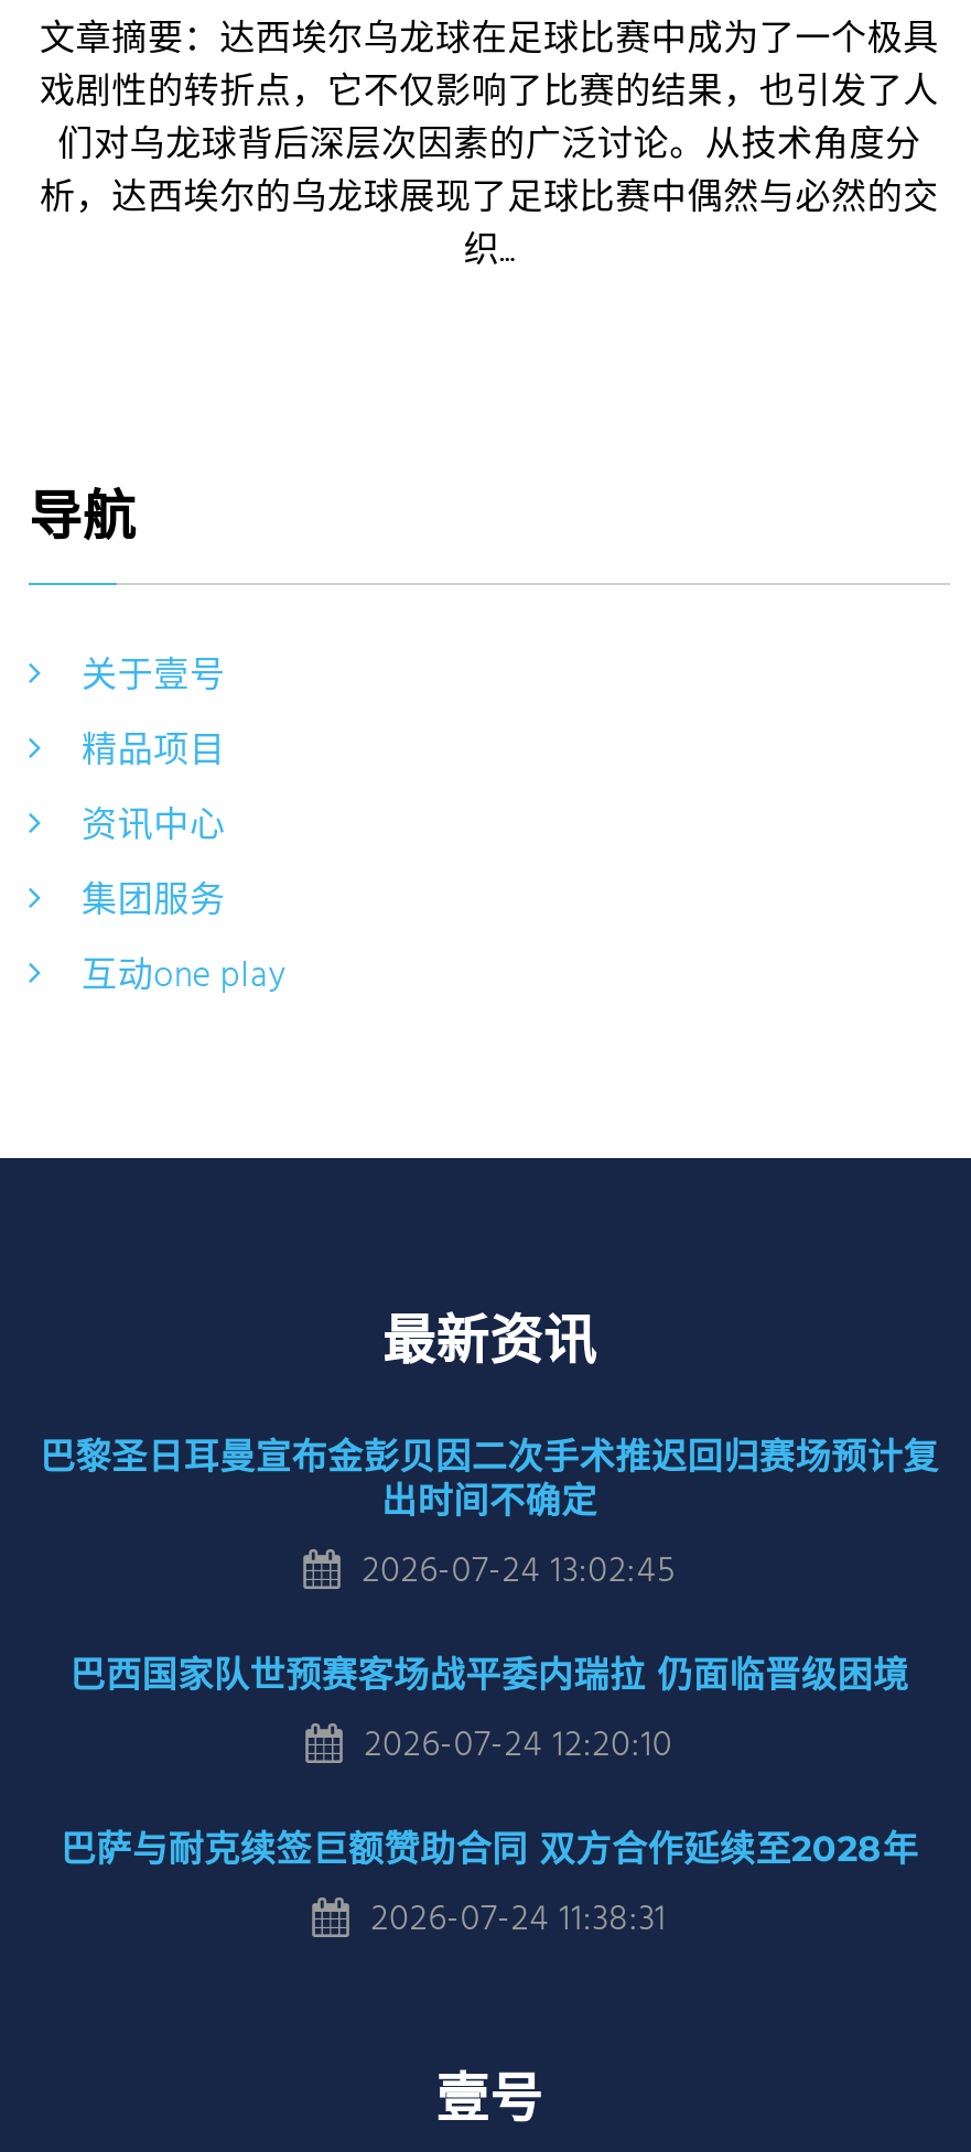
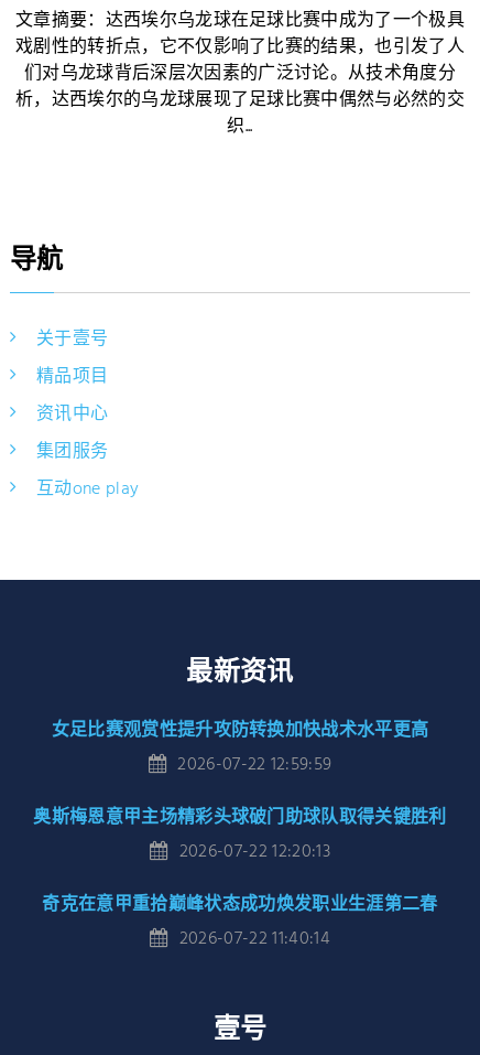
- 巴黎圣日耳曼宣布金彭贝因二次手术推迟回归赛场预计复
- 出时间不确定
- 2026-07-24 13:02:45
+ 女足比赛观赏性提升攻防转换加快战术水平更高
+ 2026-07-22 12:59:59

- 巴西国家队世预赛客场战平委内瑞拉 仍面临晋级困境
- 2026-07-24 12:20:10
+ 奥斯梅恩意甲主场精彩头球破门助球队取得关键胜利
+ 2026-07-22 12:20:13

- 巴萨与耐克续签巨额赞助合同 双方合作延续至2028年
- 2026-07-24 11:38:31
+ 奇克在意甲重拾巅峰状态成功焕发职业生涯第二春
+ 2026-07-22 11:40:14
